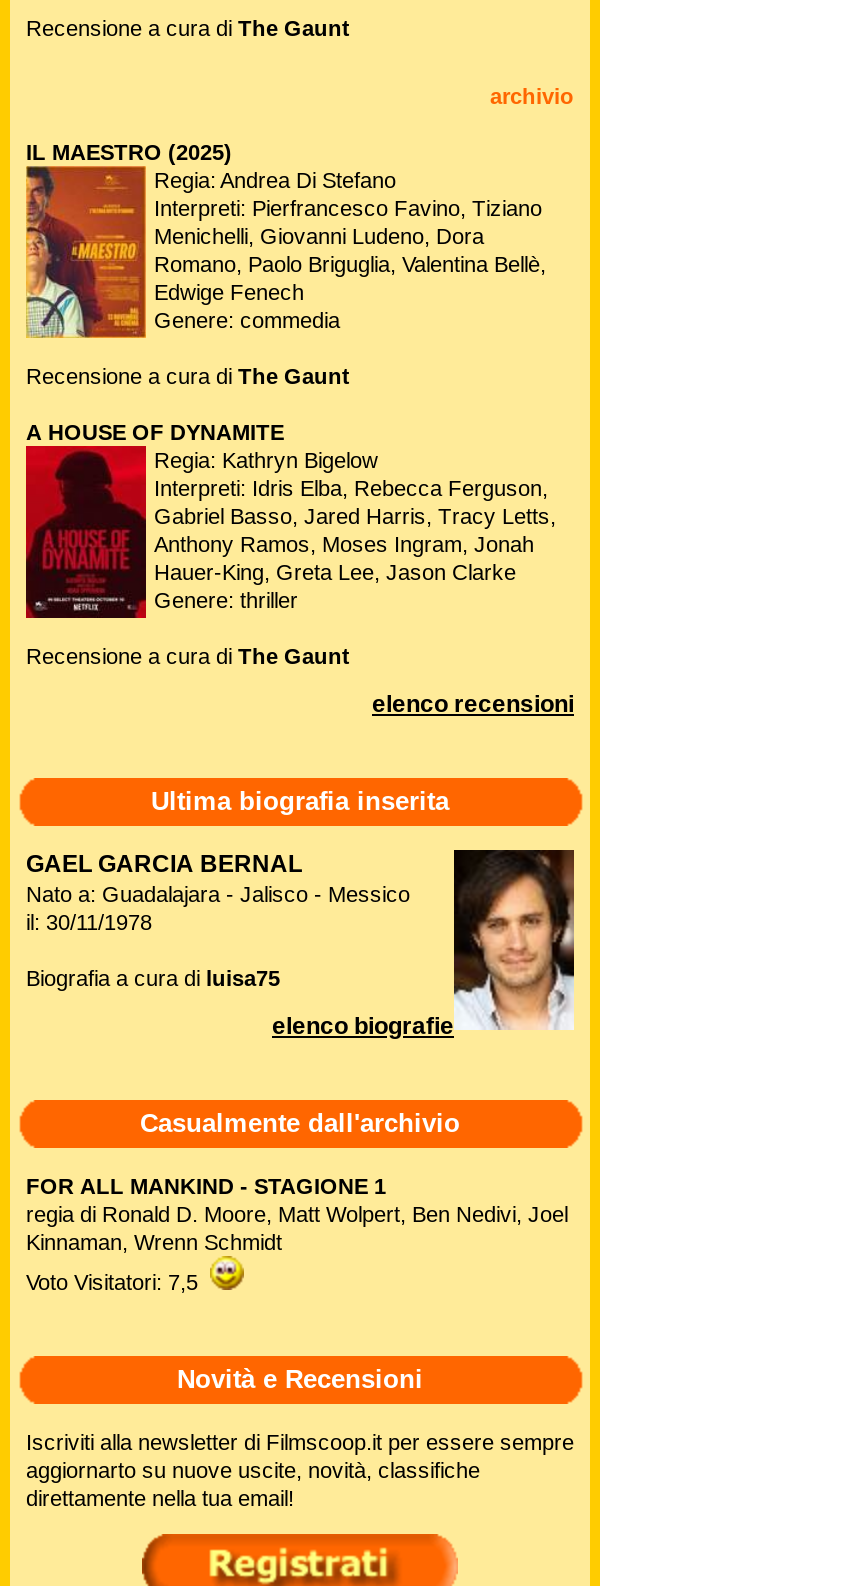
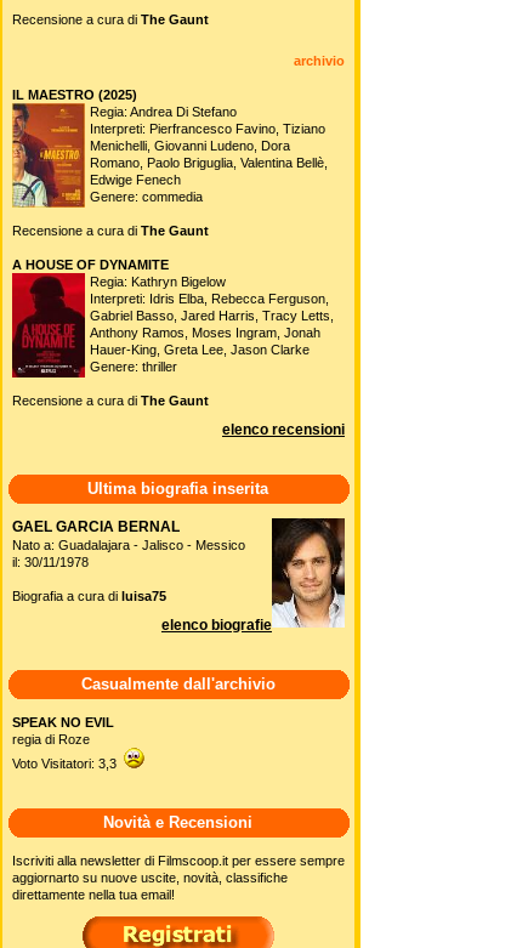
- FOR ALL MANKIND - STAGIONE 1
- regia di Ronald D. Moore, Matt Wolpert, Ben Nedivi, Joel
- Kinnaman, Wrenn Schmidt
+ SPEAK NO EVIL
+ regia di Roze

- Voto Visitatori: 7,5
+ Voto Visitatori: 3,3
